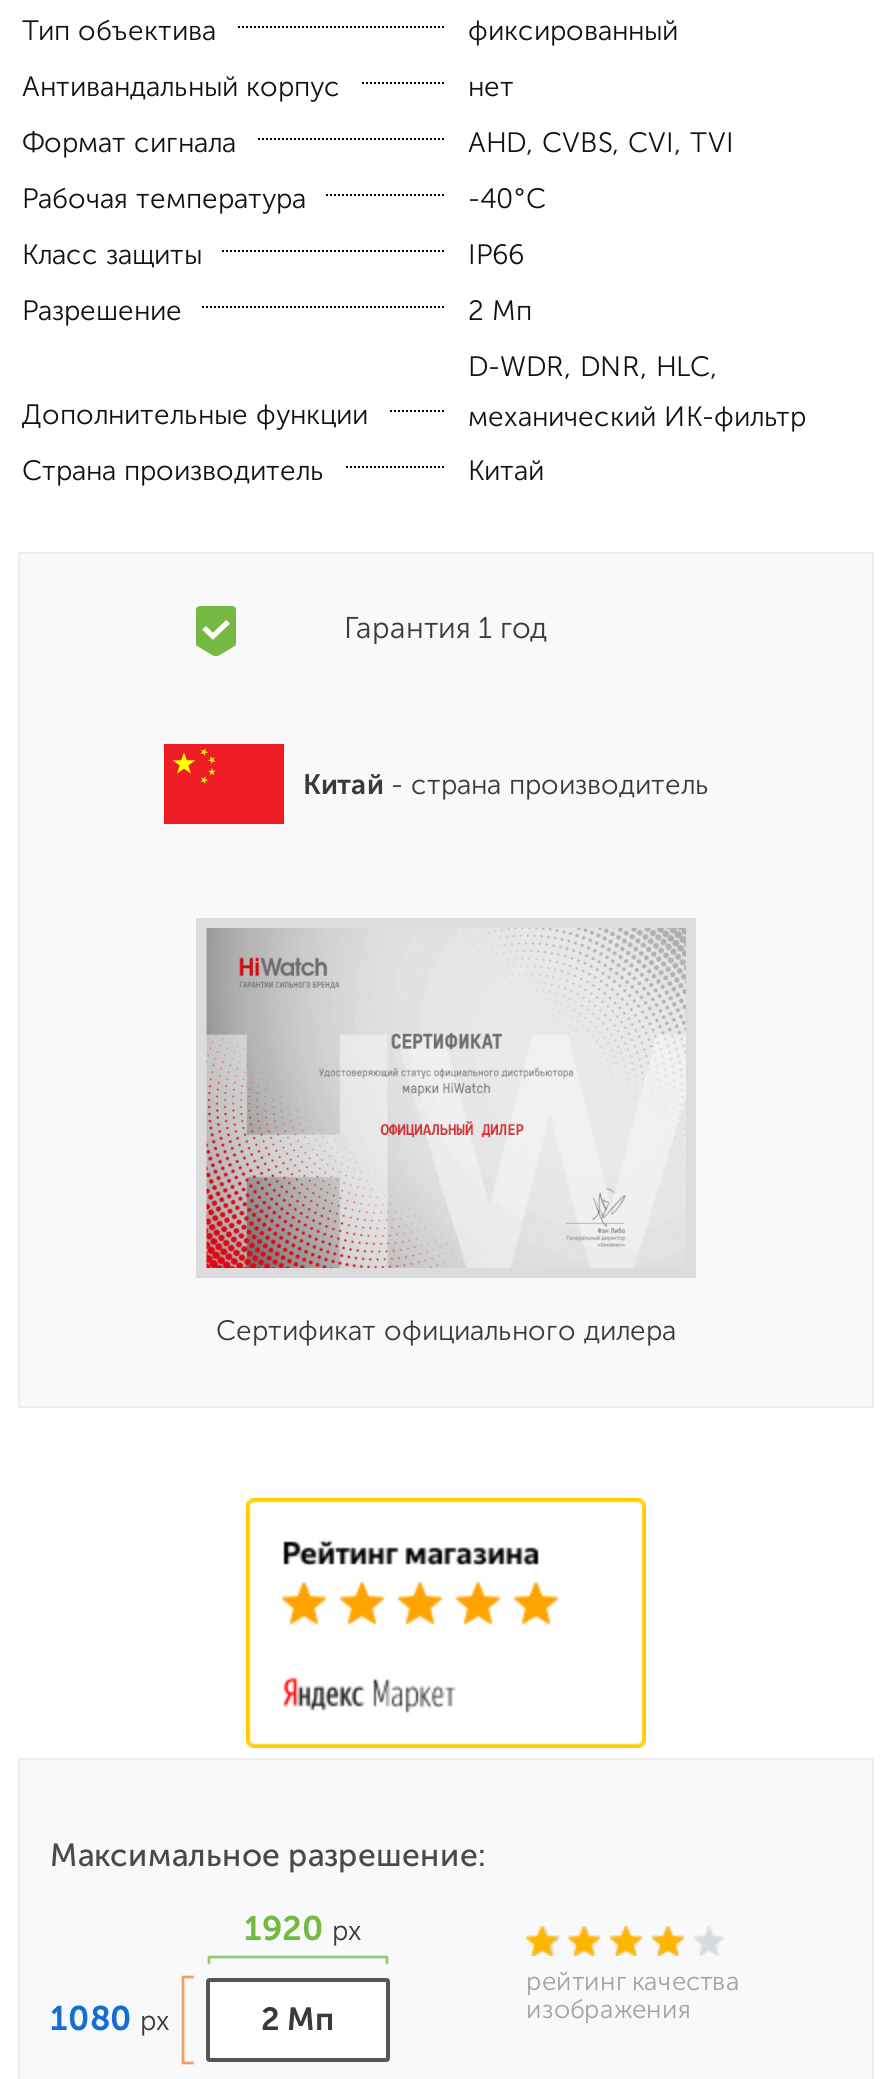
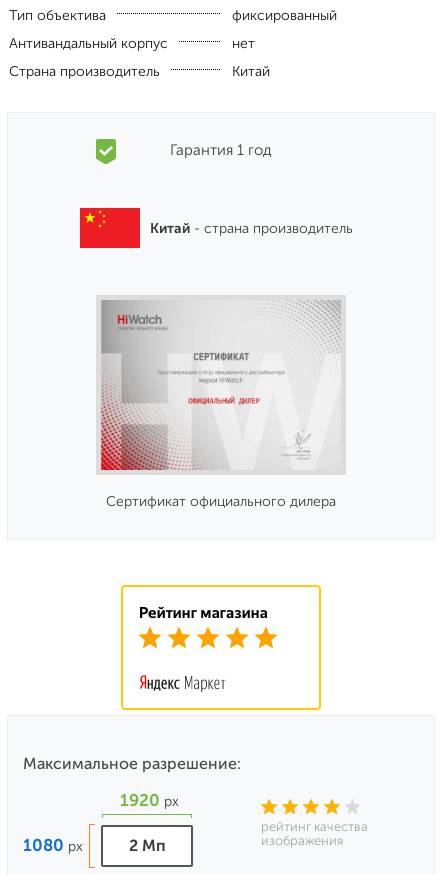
- Формат сигнала
- AHD, CVBS, CVI, TVI
- Рабочая температура
- -40°С
- Класс защиты
- IP66
- Разрешение
- 2 Мп
- Дополнительные функции

- D-WDR, DNR, HLC,
- механический ИК-фильтр
